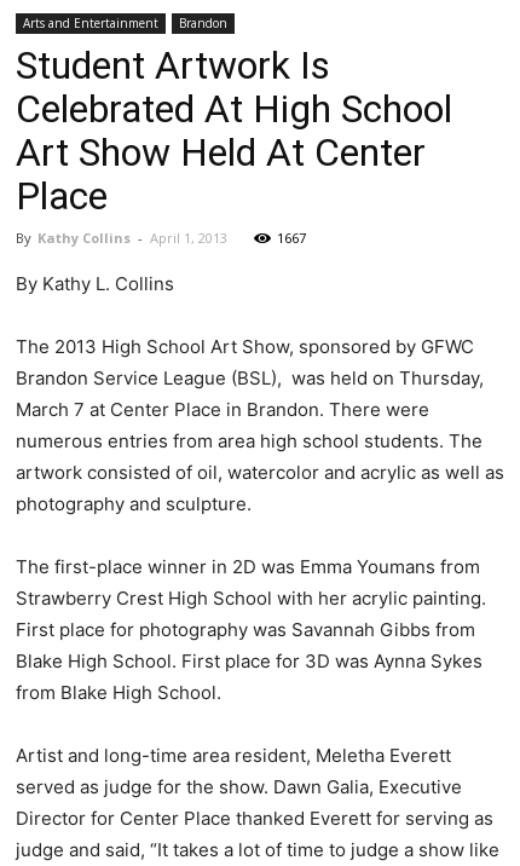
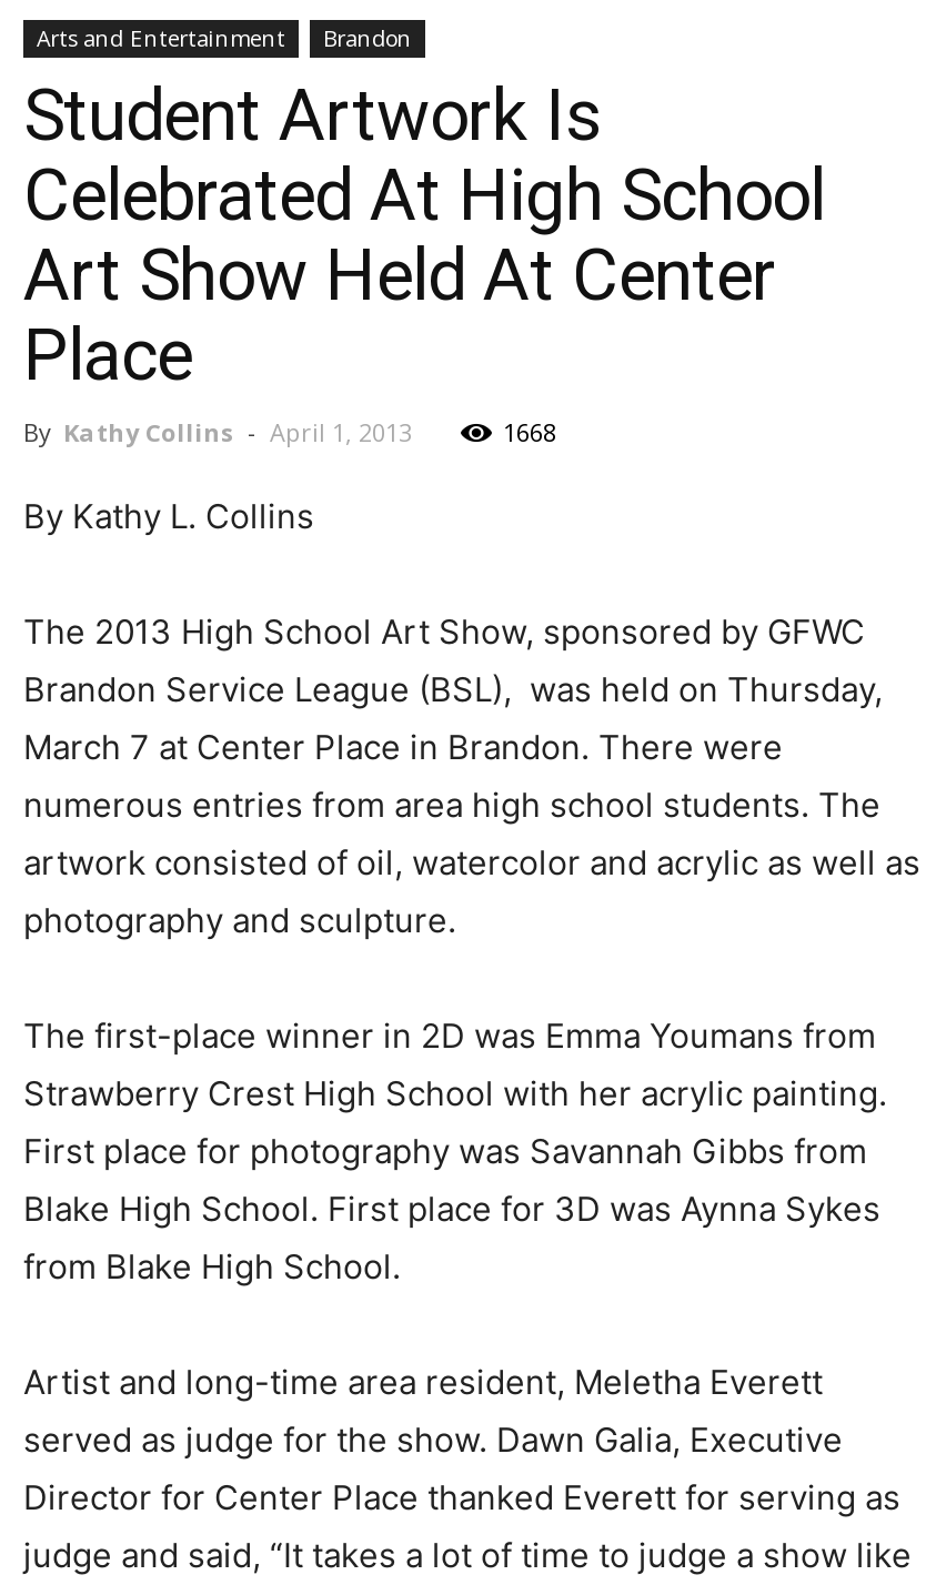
- 1667
+ 1668
